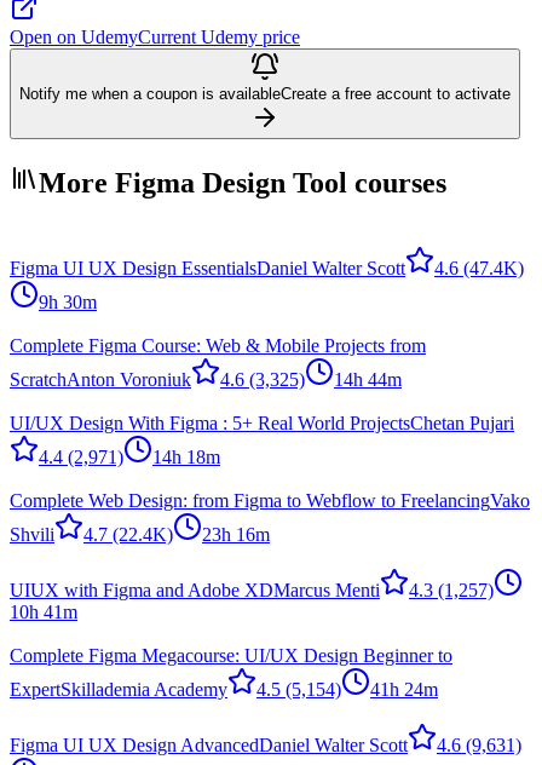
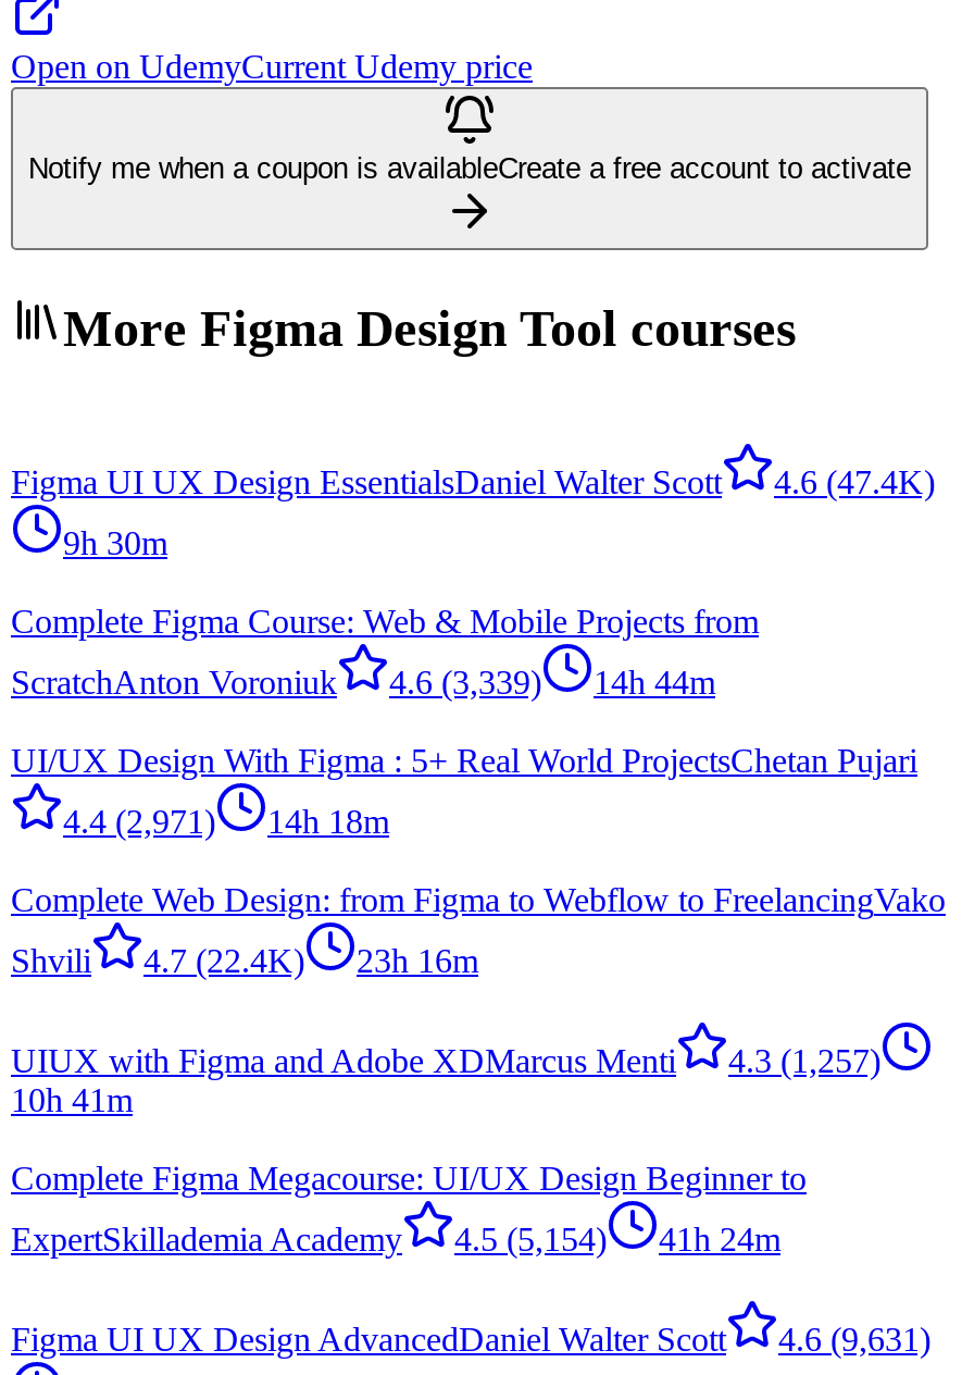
- ScratchAnton Voroniuk 4.6 (3,325) 14h 44m
+ ScratchAnton Voroniuk 4.6 (3,339) 14h 44m
